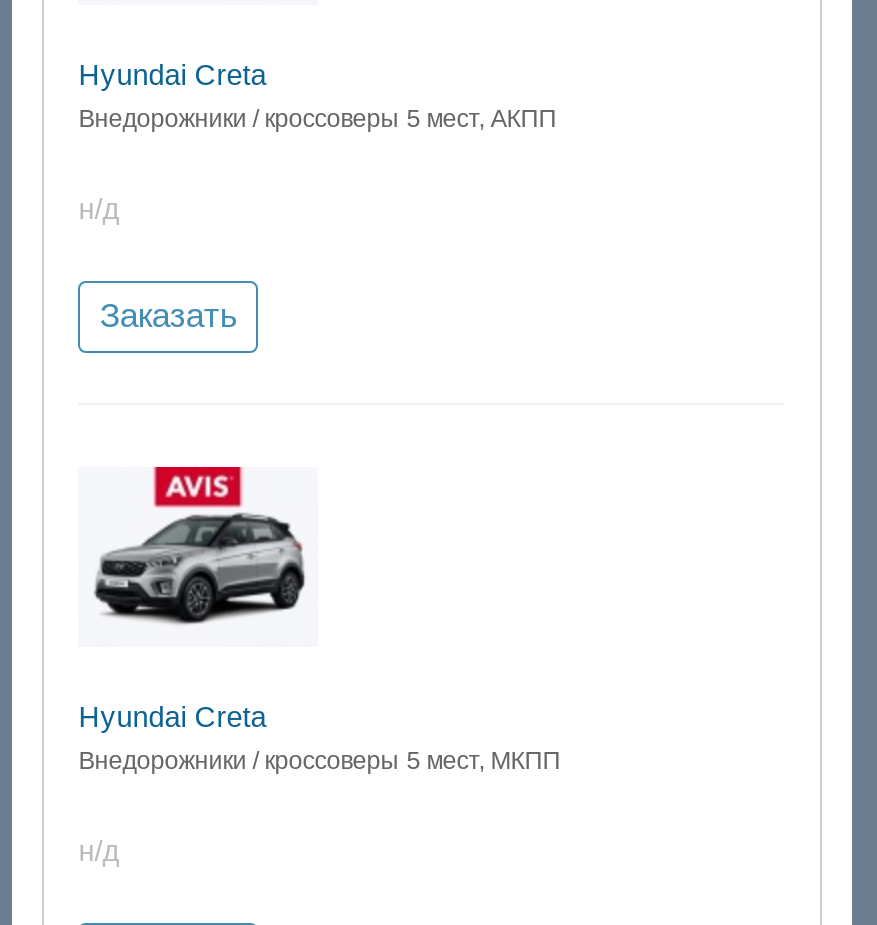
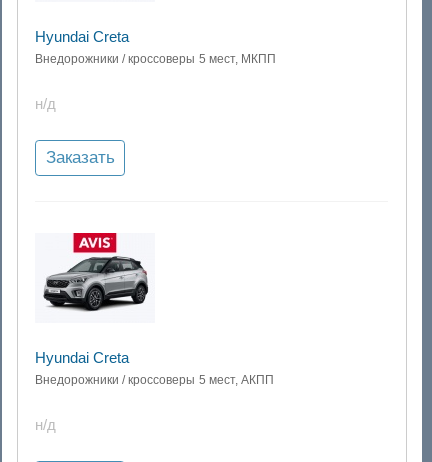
moved down: Внедорожники / кроссоверы 5 мест, АКПП

moved up: Внедорожники / кроссоверы 5 мест, МКПП
